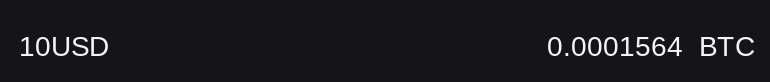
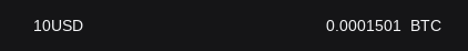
- 0.0001564 BTC
+ 0.0001501 BTC
